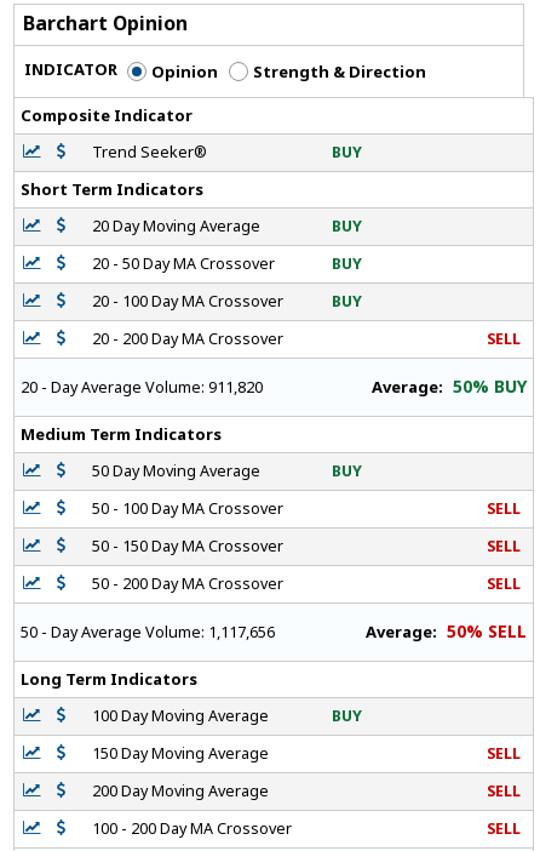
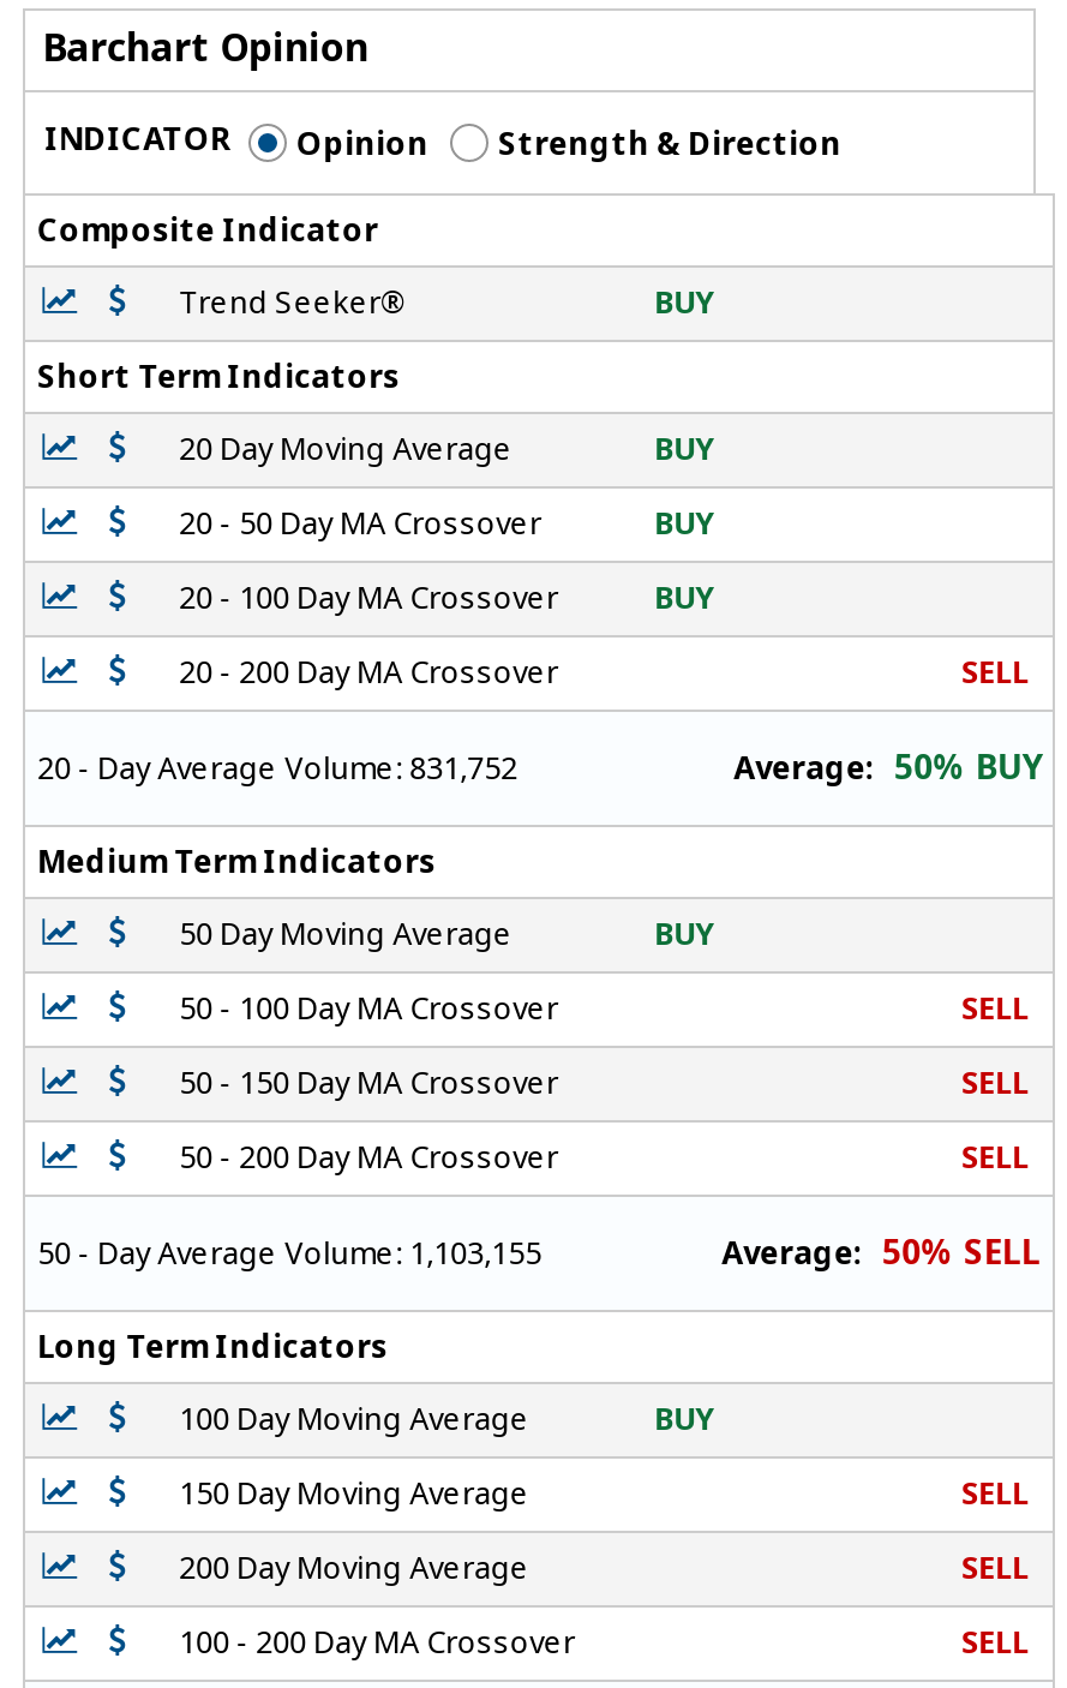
- 20 - Day Average Volume: 911,820
+ 20 - Day Average Volume: 831,752

- 50 - Day Average Volume: 1,117,656
+ 50 - Day Average Volume: 1,103,155
